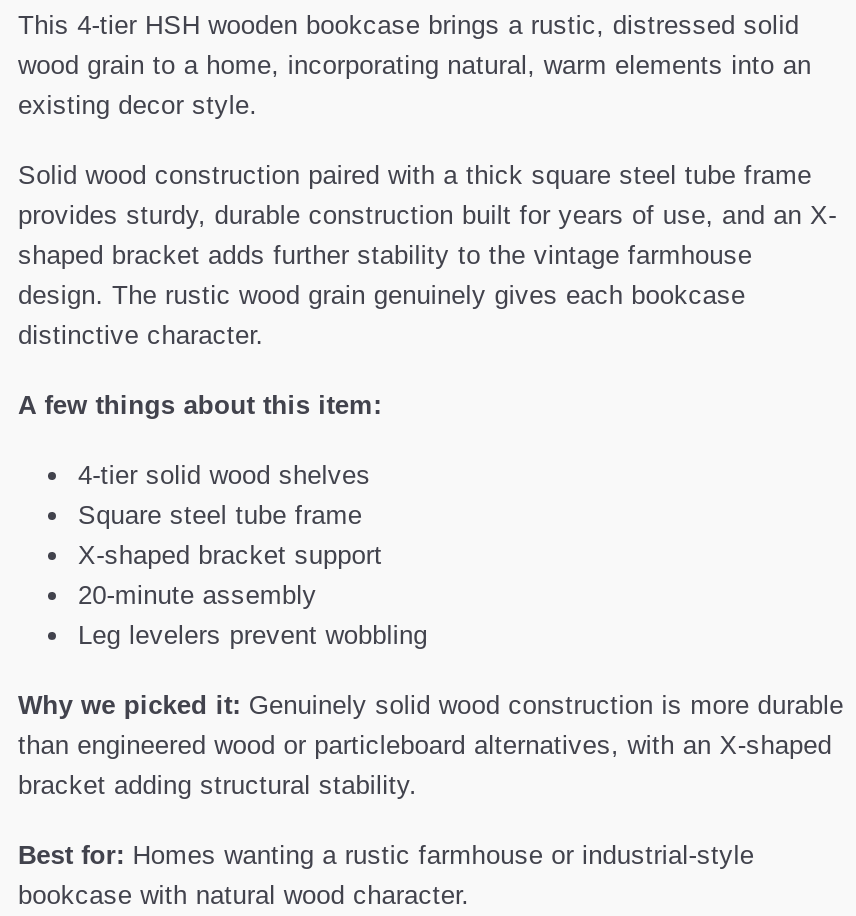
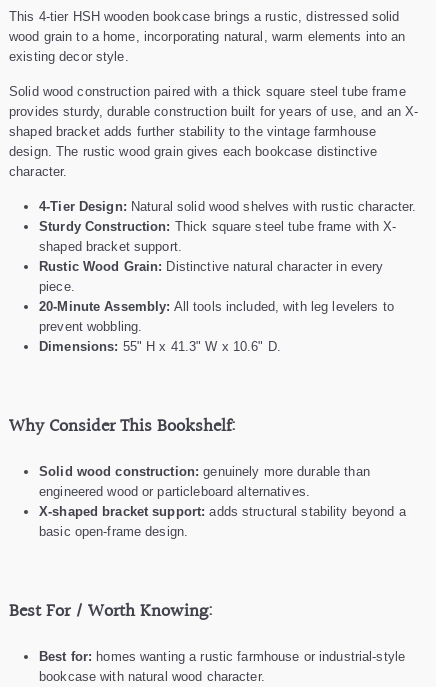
- design. The rustic wood grain genuinely gives each bookcase
- distinctive character.
- A few things about this item:
- 4-tier solid wood shelves
- Square steel tube frame
- X-shaped bracket support
- 20-minute assembly
- Leg levelers prevent wobbling
- Why we picked it: Genuinely solid wood construction is more durable
- than engineered wood or particleboard alternatives, with an X-shaped
- bracket adding structural stability.
- Best for: Homes wanting a rustic farmhouse or industrial-style
+ design. The rustic wood grain gives each bookcase distinctive
+ character.
+ 4-Tier Design: Natural solid wood shelves with rustic character.
+ Sturdy Construction: Thick square steel tube frame with X-
+ shaped bracket support.
+ Rustic Wood Grain: Distinctive natural character in every
+ piece.
+ 20-Minute Assembly: All tools included, with leg levelers to
+ prevent wobbling.
+ Dimensions: 55" H x 41.3" W x 10.6" D.
+ Why Consider This Bookshelf:
+ Solid wood construction: genuinely more durable than
+ engineered wood or particleboard alternatives.
+ X-shaped bracket support: adds structural stability beyond a
+ basic open-frame design.
+ Best For / Worth Knowing:
+ Best for: homes wanting a rustic farmhouse or industrial-style
